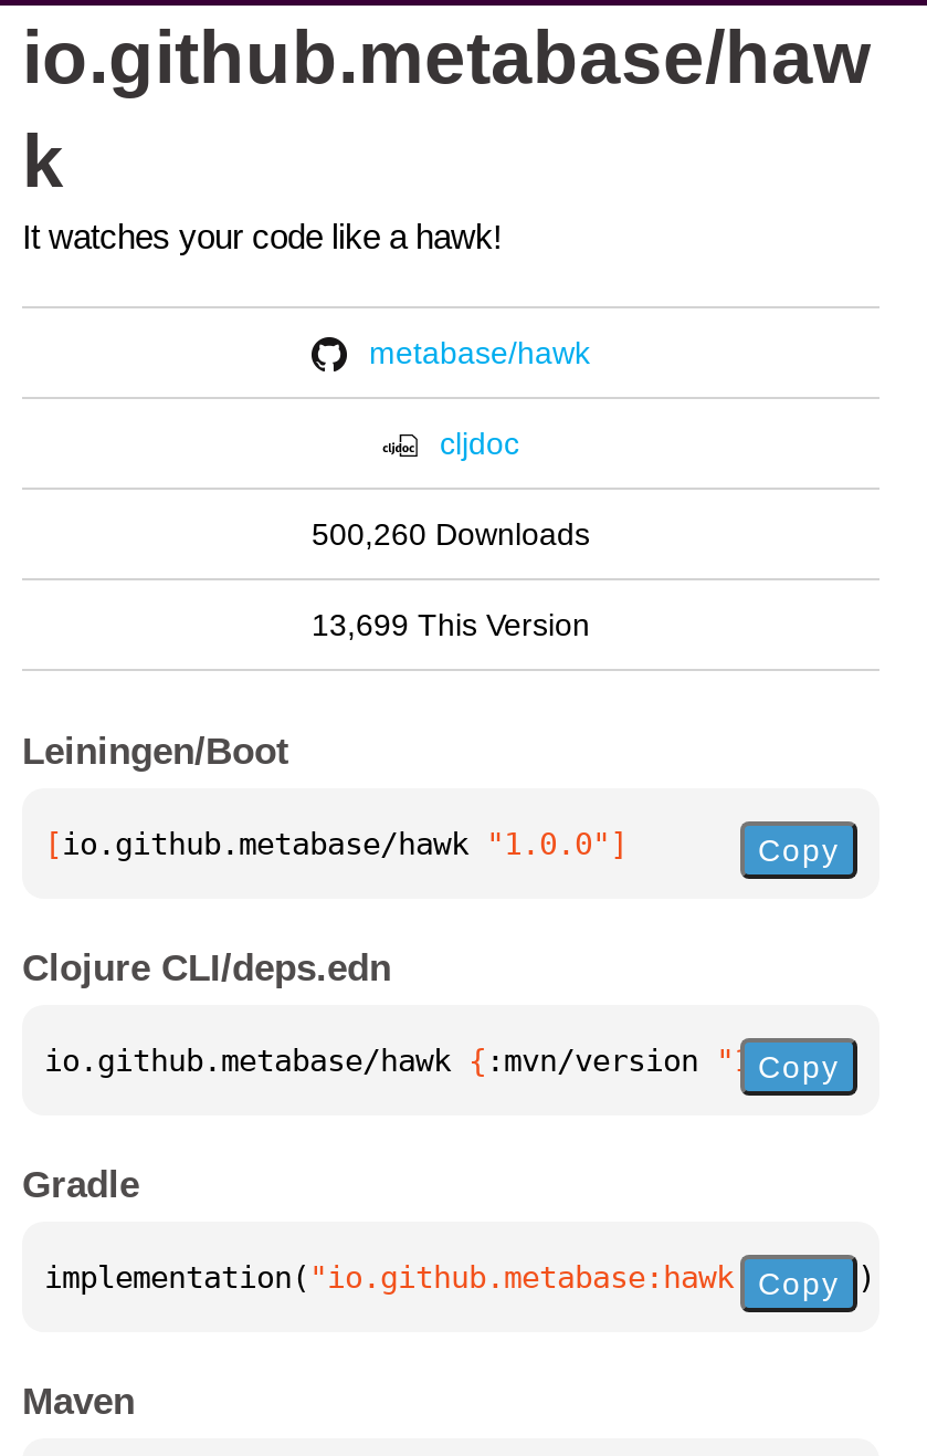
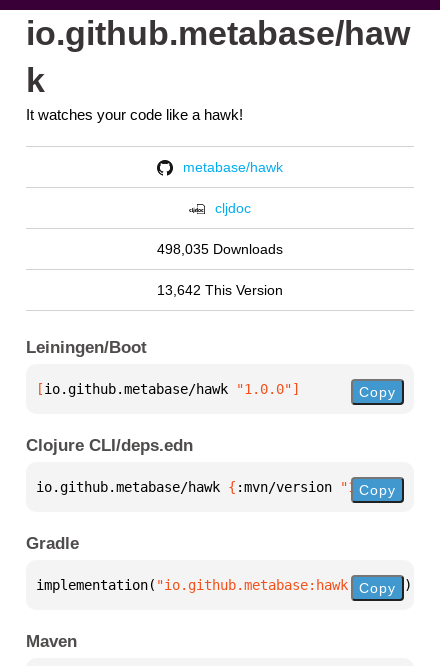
- 500,260 Downloads
+ 498,035 Downloads

- 13,699 This Version
+ 13,642 This Version
